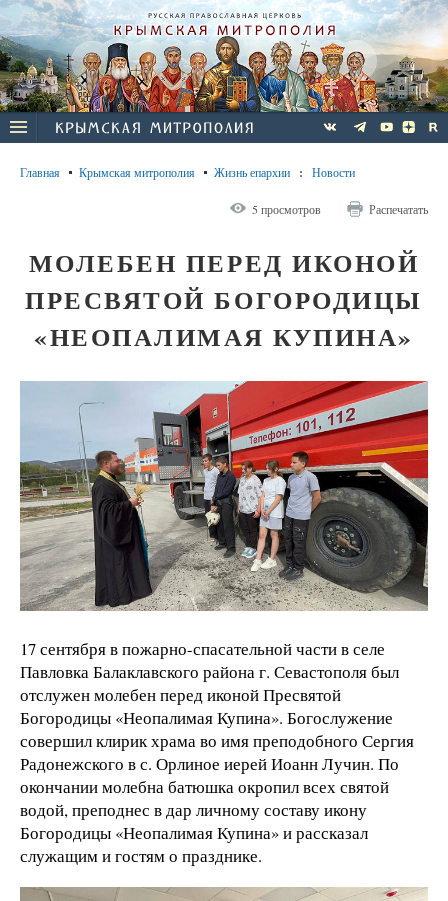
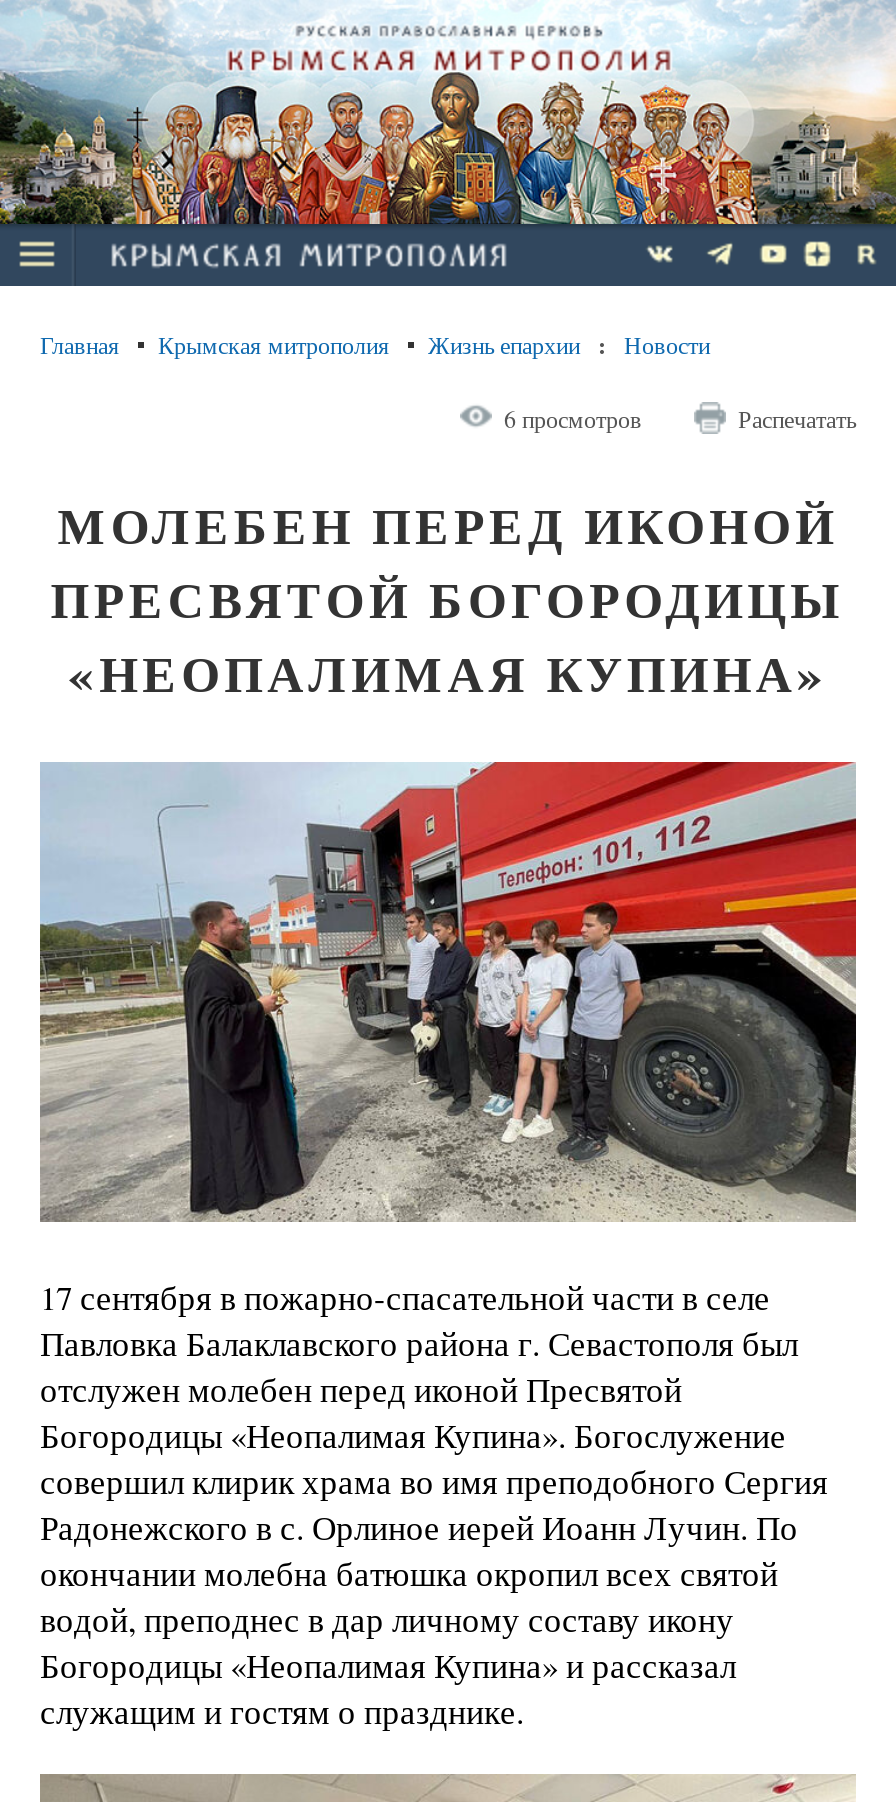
- 5 просмотров
+ 6 просмотров
